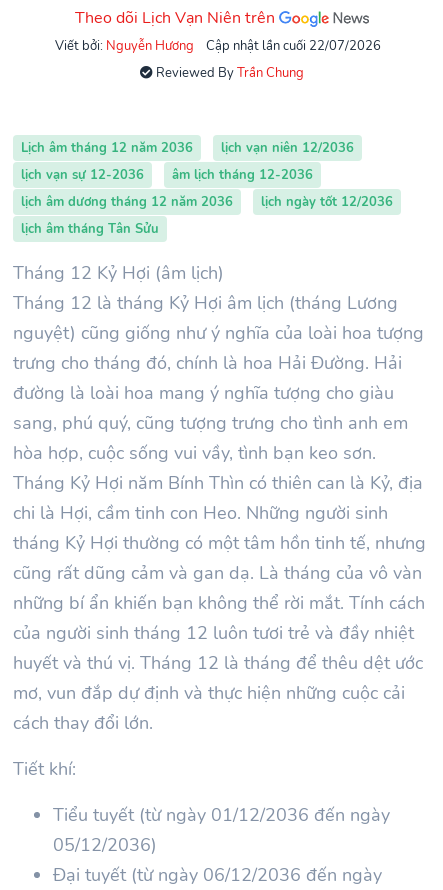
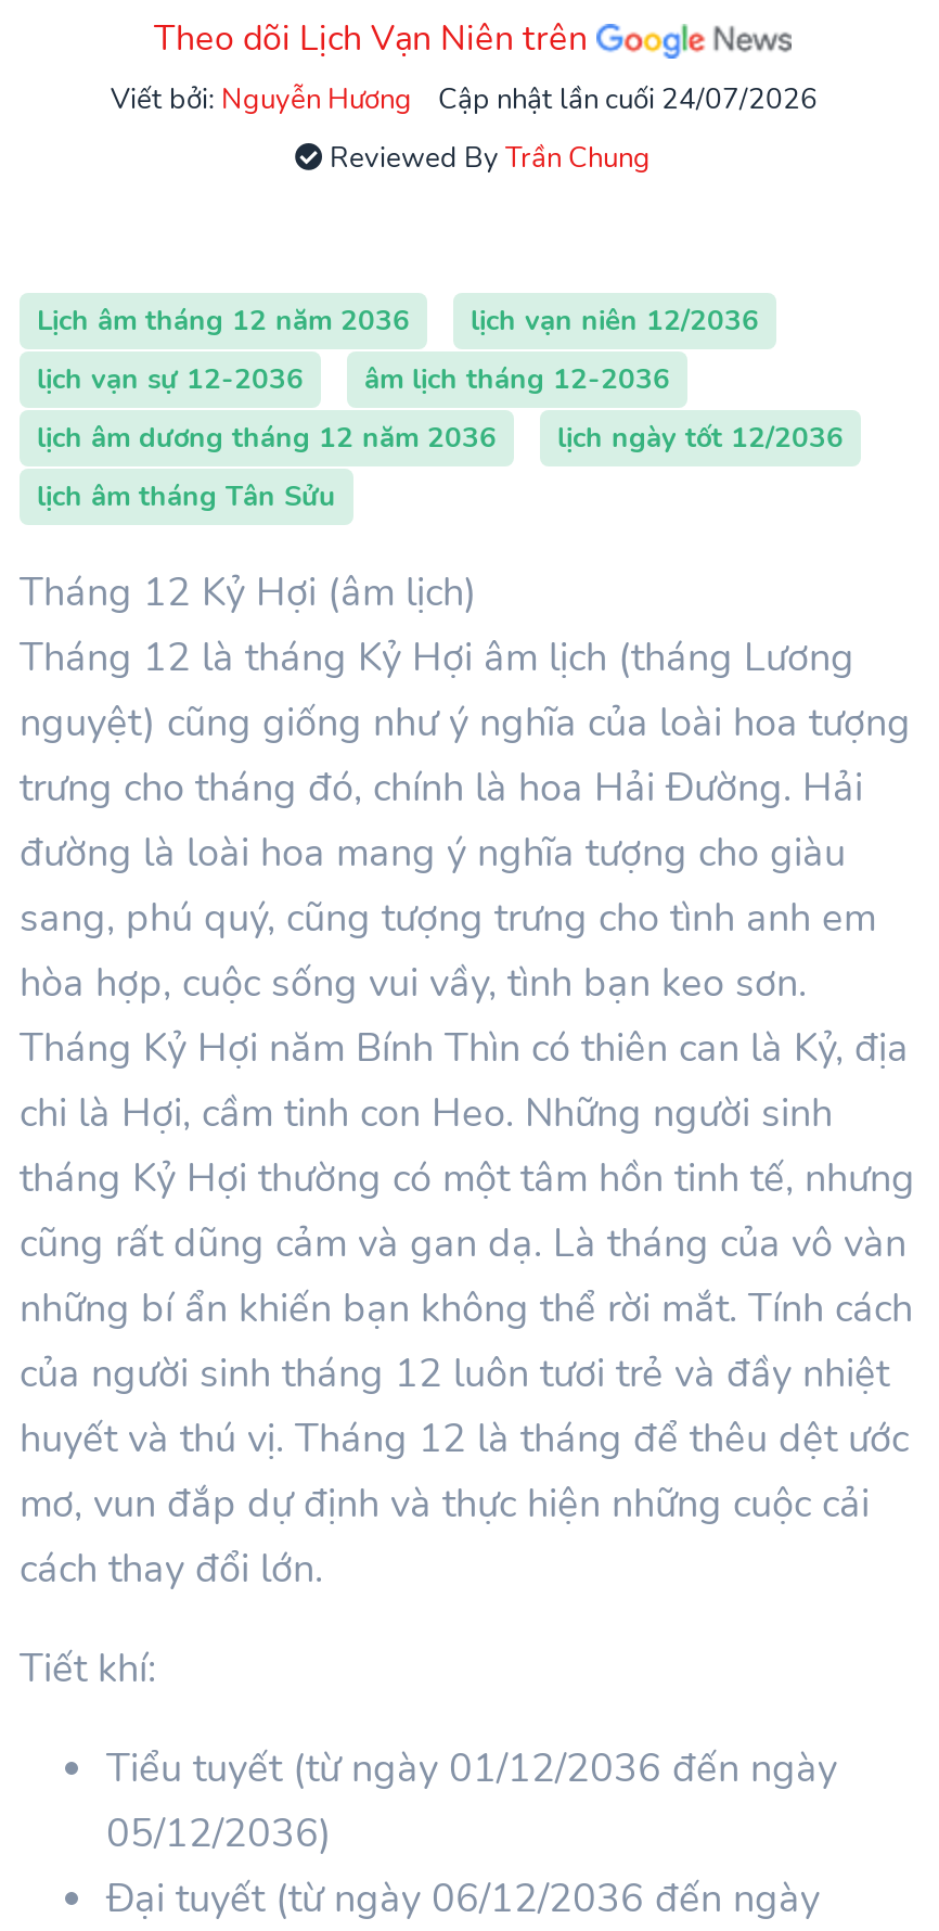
- Cập nhật lần cuối 22/07/2026
+ Cập nhật lần cuối 24/07/2026
